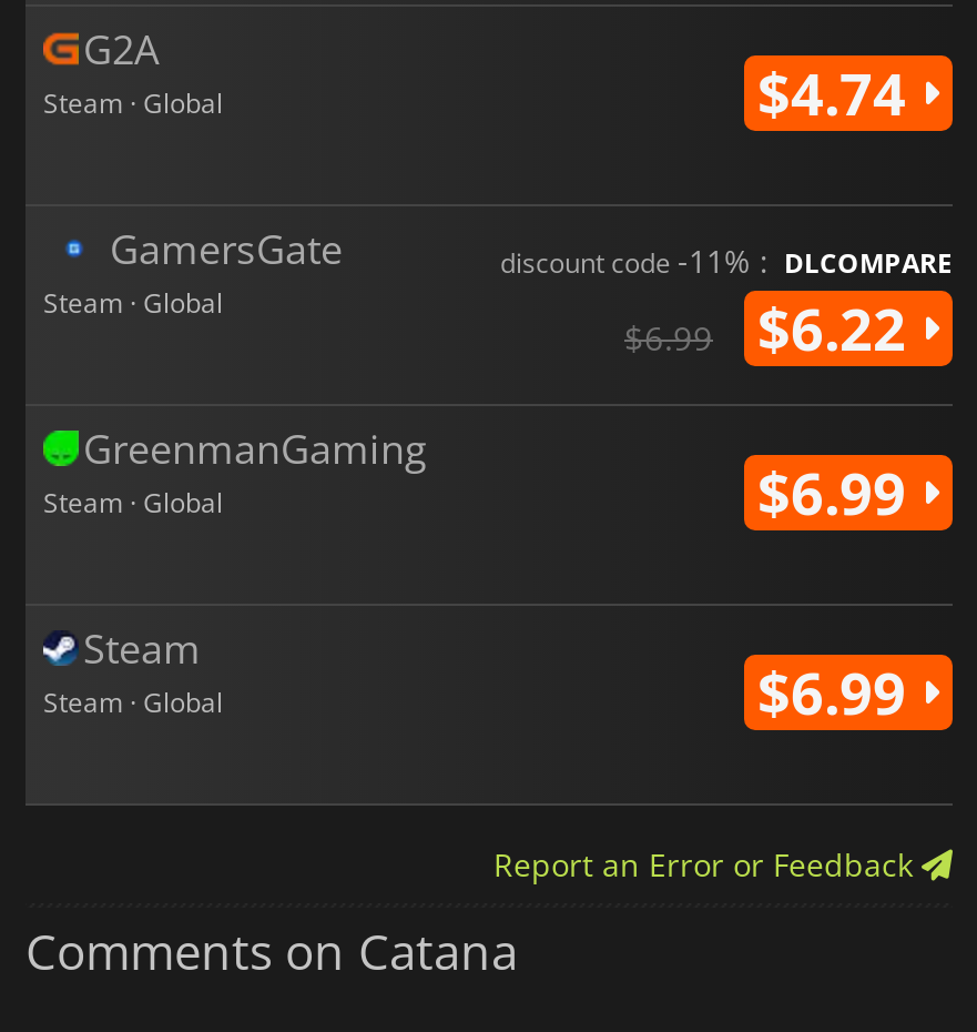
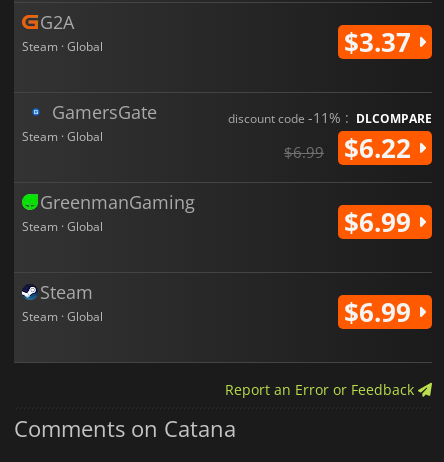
- $4.74
+ $3.37
